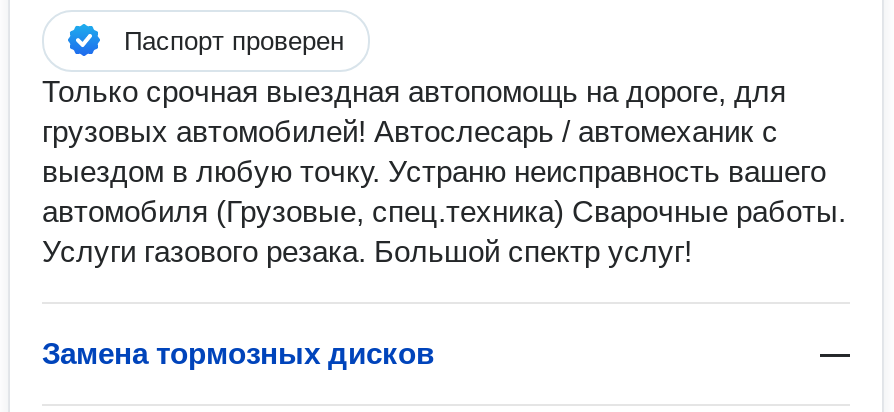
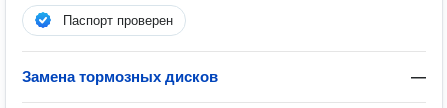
- Только срочная выездная автопомощь на дороге, для
- грузовых автомобилей! Автослесарь / автомеханик с
- выездом в любую точку. Устраню неисправность вашего
- автомобиля (Грузовые, спец.техника) Сварочные работы.
- Услуги газового резака. Большой спектр услуг!
